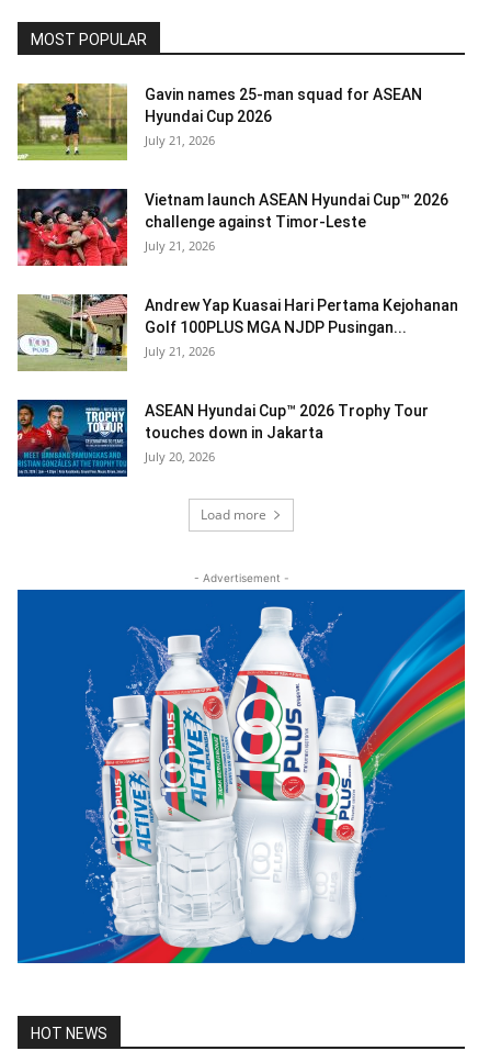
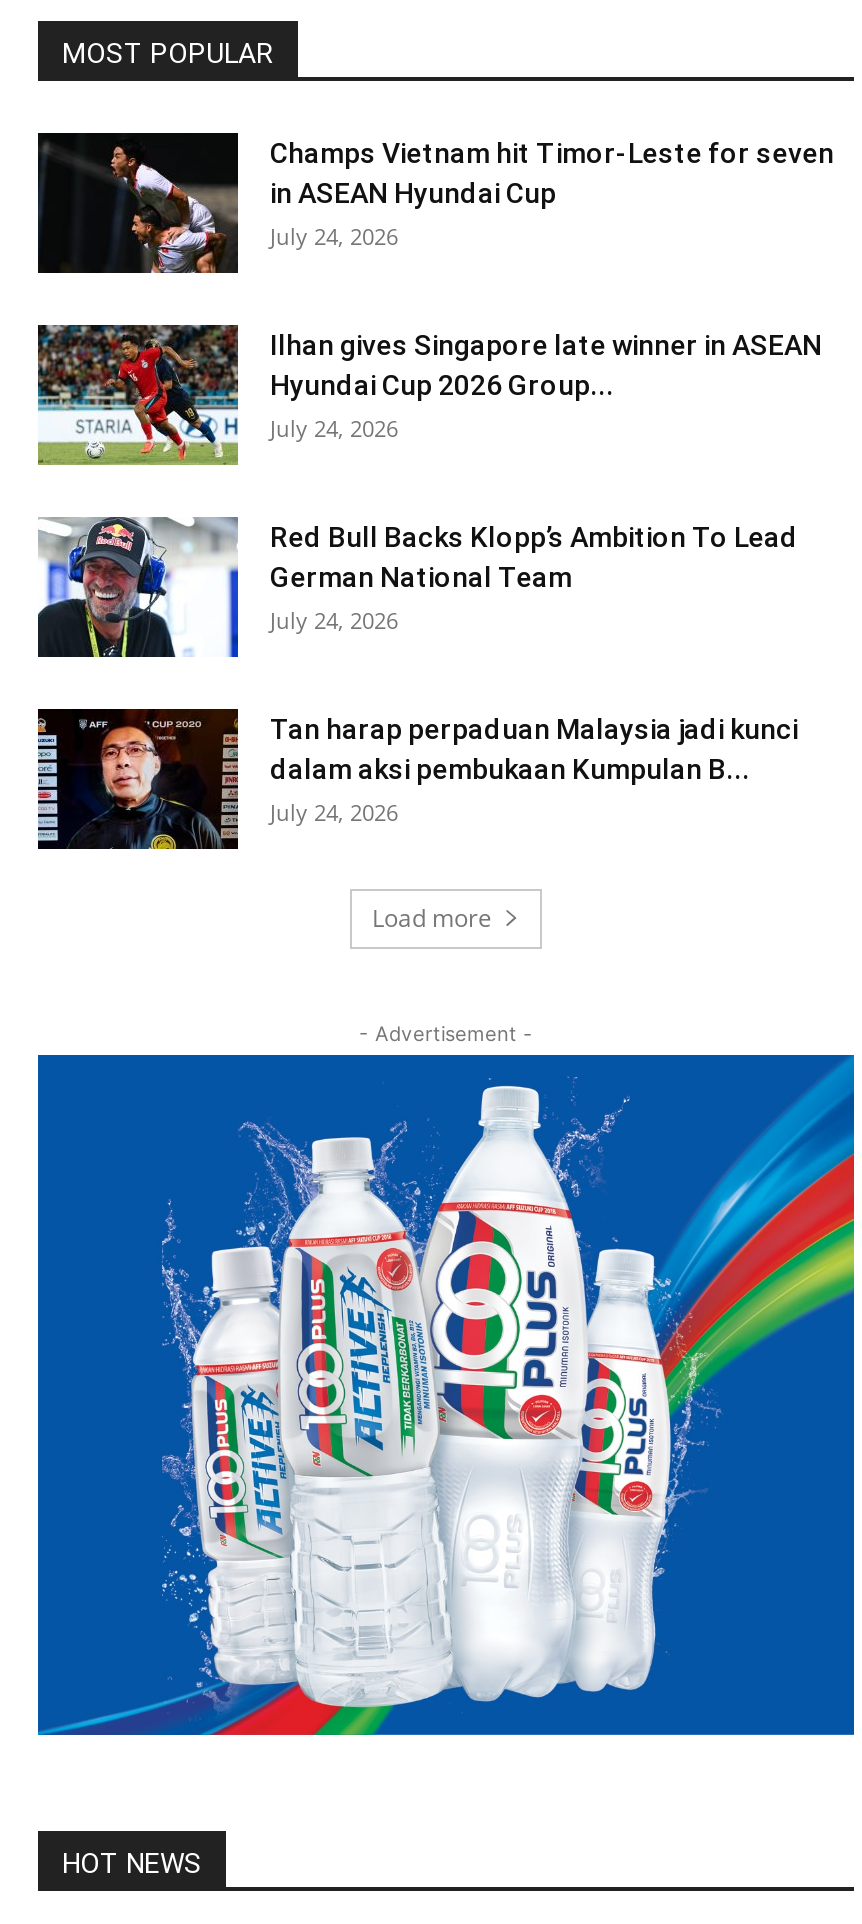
- [image]
- Gavin names 25-man squad for ASEAN
- Hyundai Cup 2026
- July 21, 2026
+ [image]
+ Champs Vietnam hit Timor-Leste for seven
+ in ASEAN Hyundai Cup
+ July 24, 2026

- [image]
- Vietnam launch ASEAN Hyundai Cup™ 2026
- challenge against Timor-Leste
- July 21, 2026
+ [image]
+ Ilhan gives Singapore late winner in ASEAN
+ Hyundai Cup 2026 Group...
+ July 24, 2026

- [image]
- Andrew Yap Kuasai Hari Pertama Kejohanan
- Golf 100PLUS MGA NJDP Pusingan...
- July 21, 2026
+ [image]
+ Red Bull Backs Klopp’s Ambition To Lead
+ German National Team
+ July 24, 2026

- [image]
- ASEAN Hyundai Cup™ 2026 Trophy Tour
- touches down in Jakarta
- July 20, 2026
+ [image]
+ Tan harap perpaduan Malaysia jadi kunci
+ dalam aksi pembukaan Kumpulan B...
+ July 24, 2026
